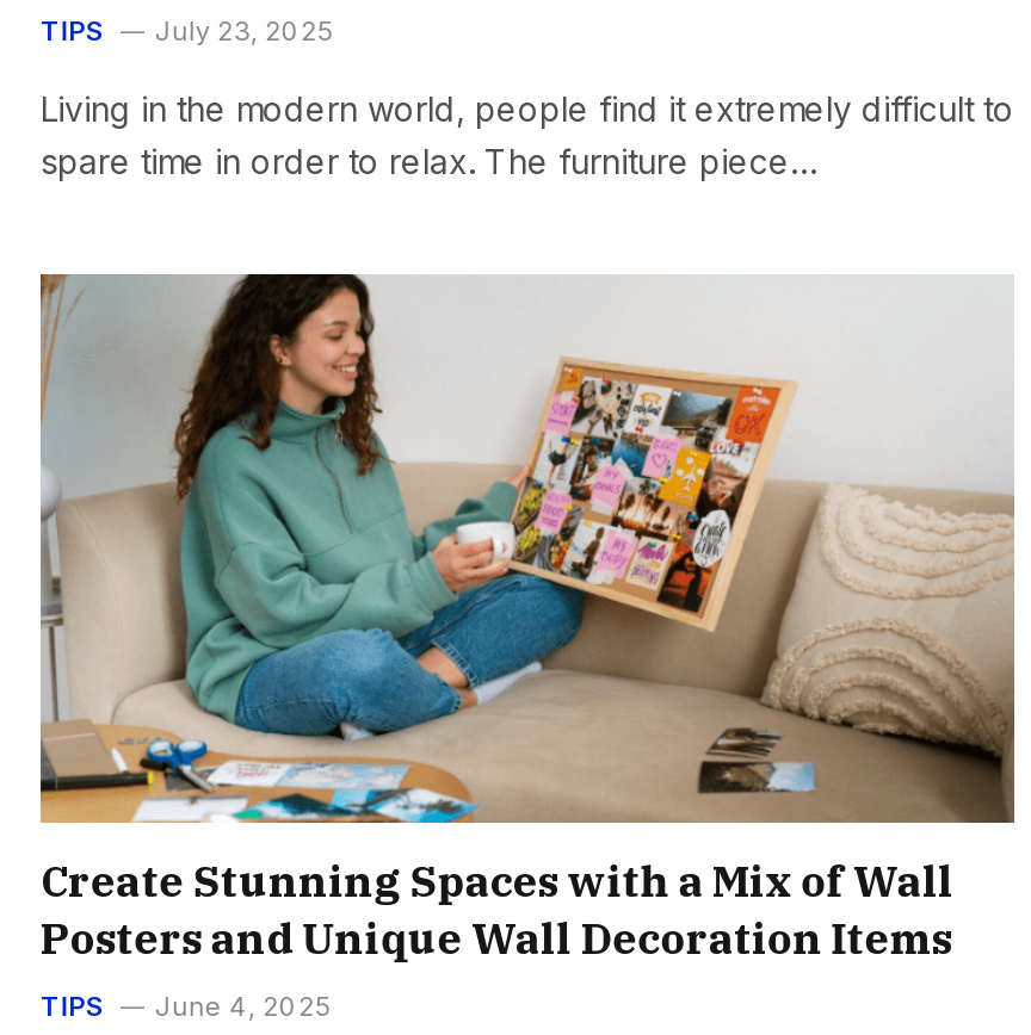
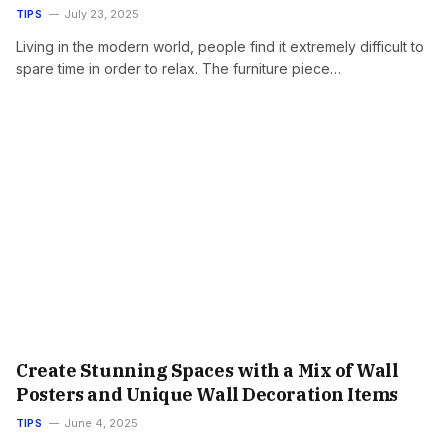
- [image]
